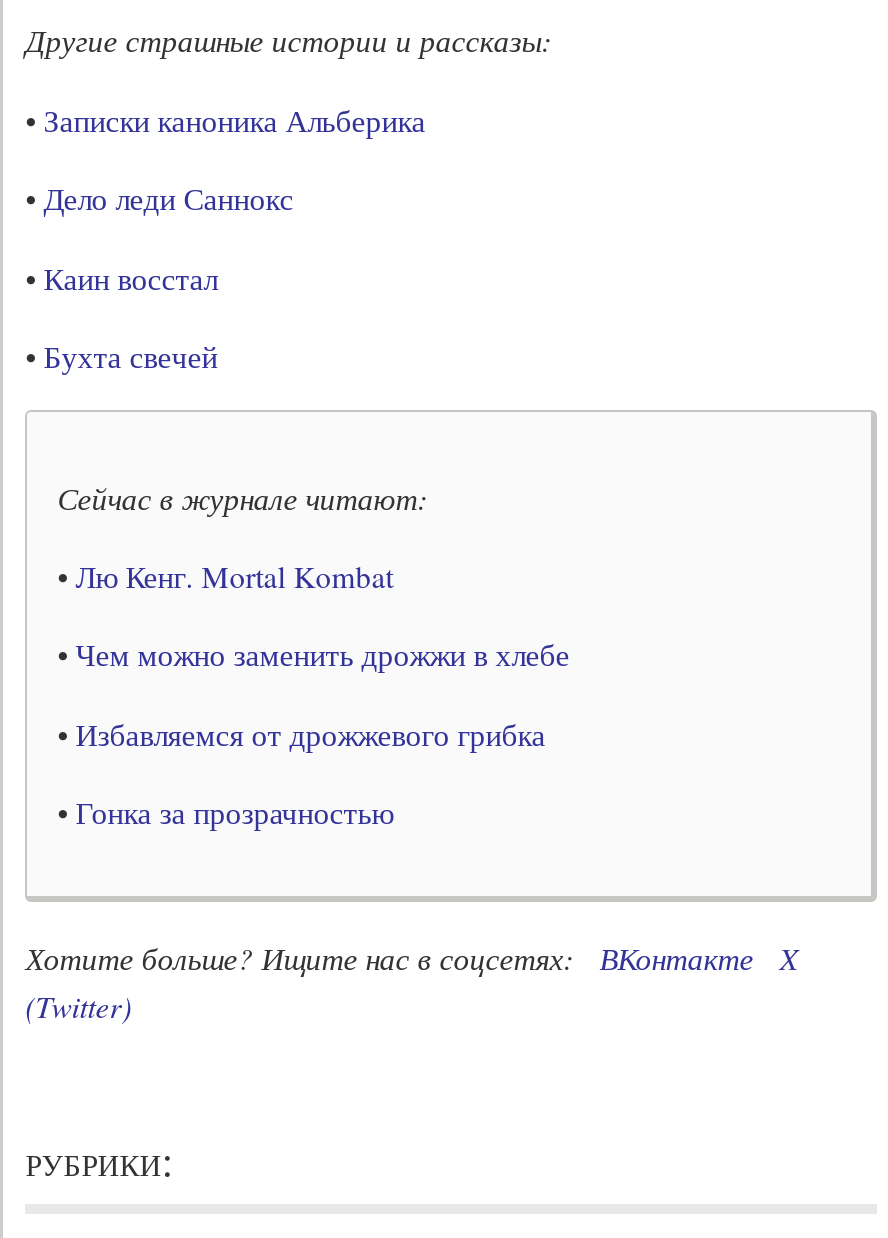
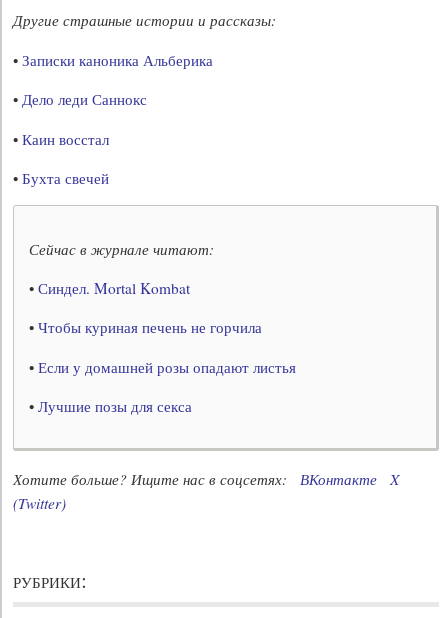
- • Лю Кенг. Mortal Kombat
+ • Синдел. Mortal Kombat

- • Чем можно заменить дрожжи в хлебе
+ • Чтобы куриная печень не горчила

- • Избавляемся от дрожжевого грибка
+ • Если у домашней розы опадают листья

- • Гонка за прозрачностью
+ • Лучшие позы для секса
